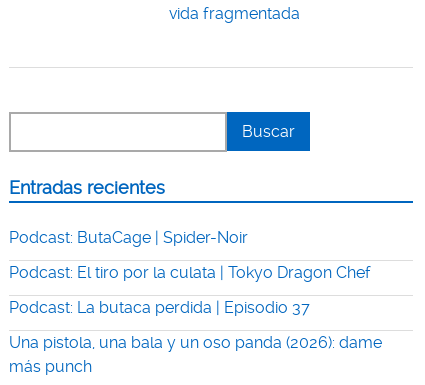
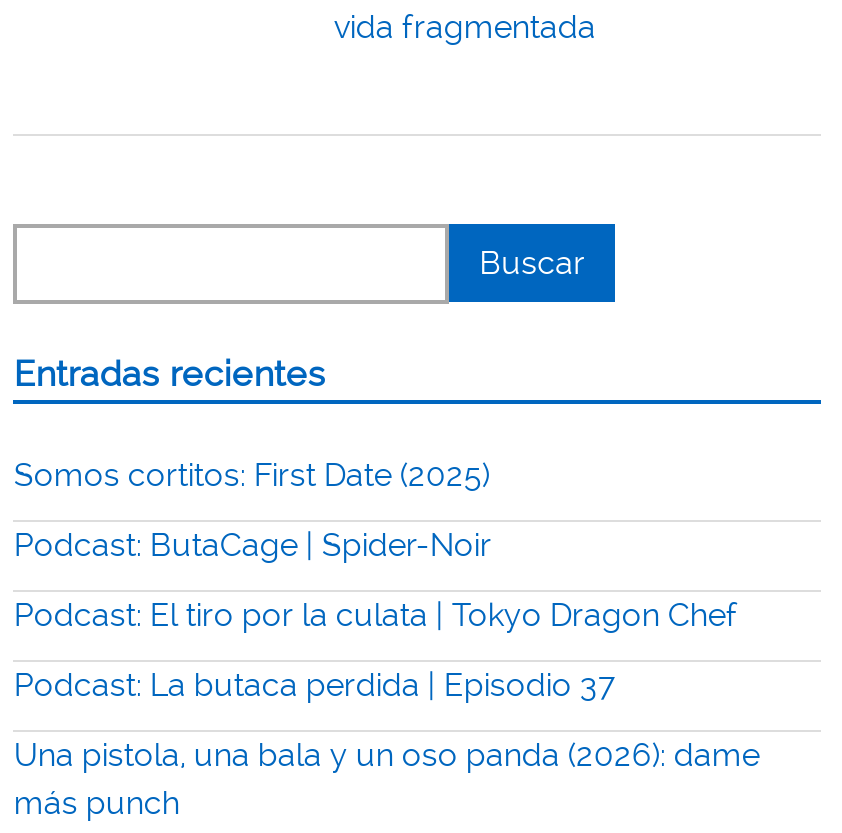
+ Somos cortitos: First Date (2025)
